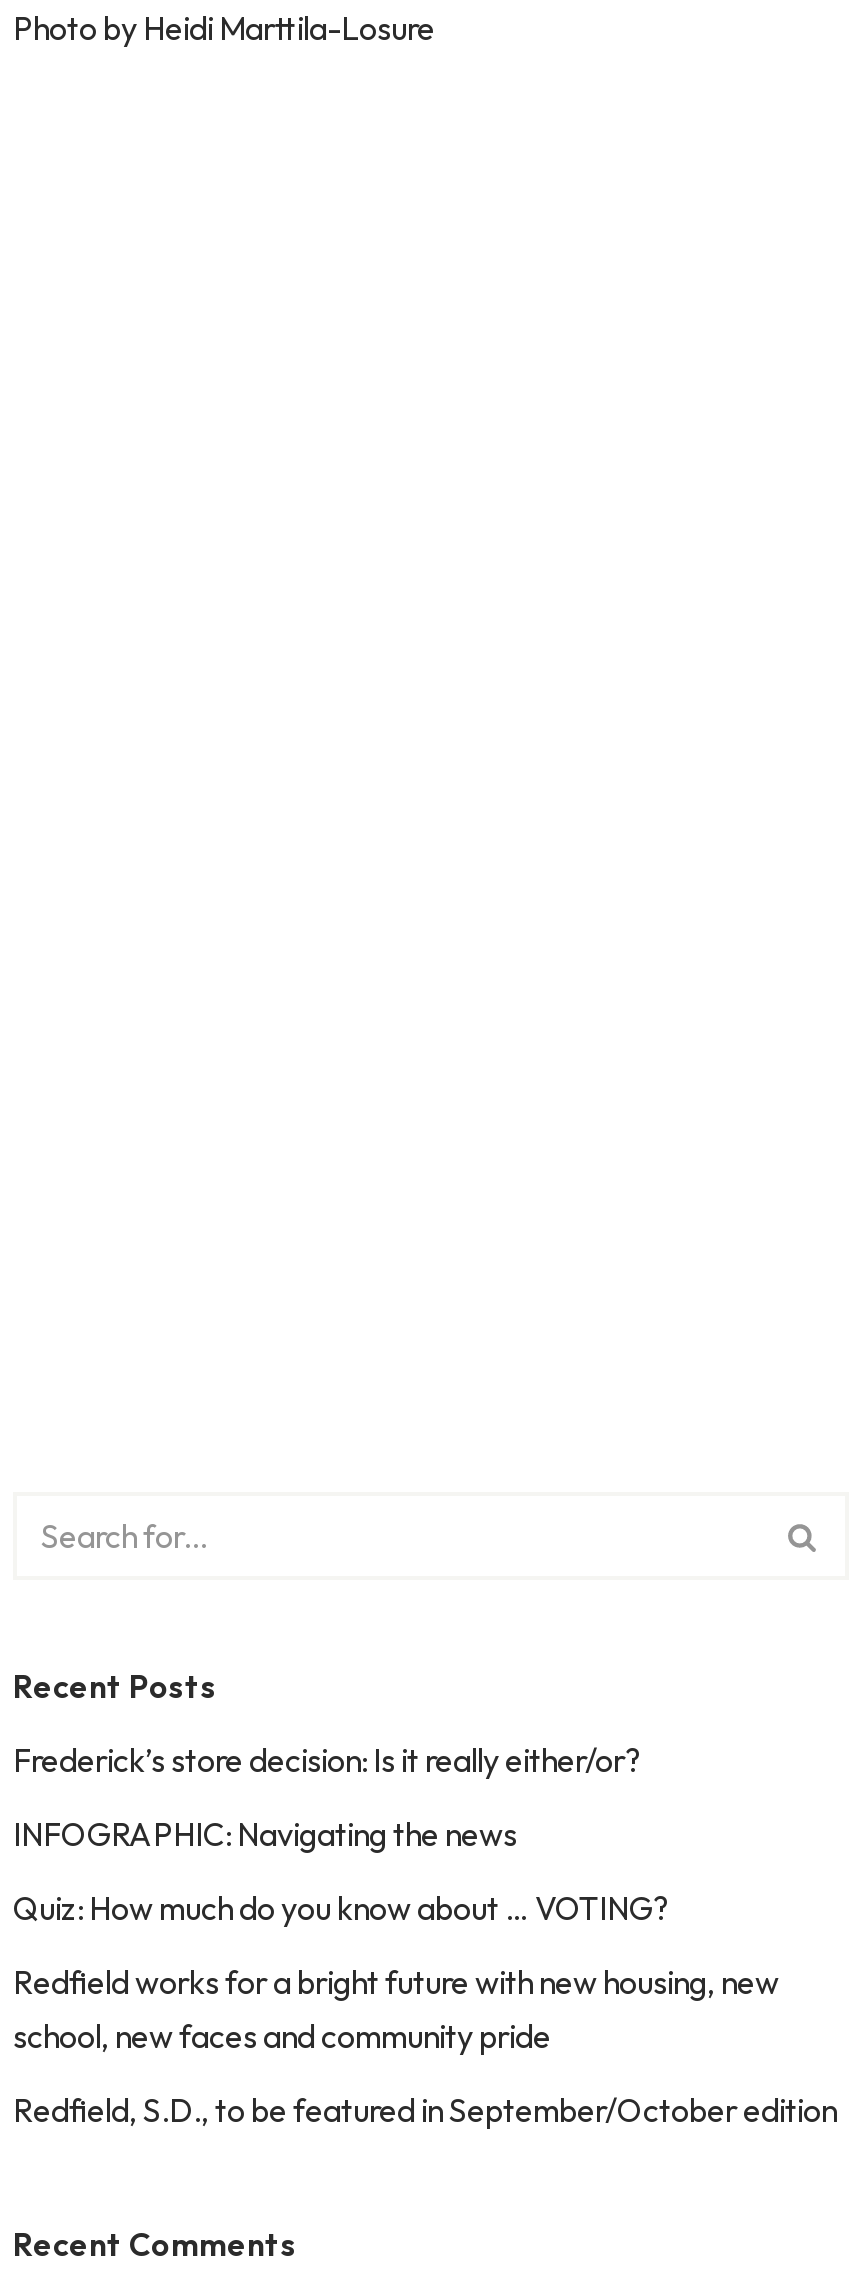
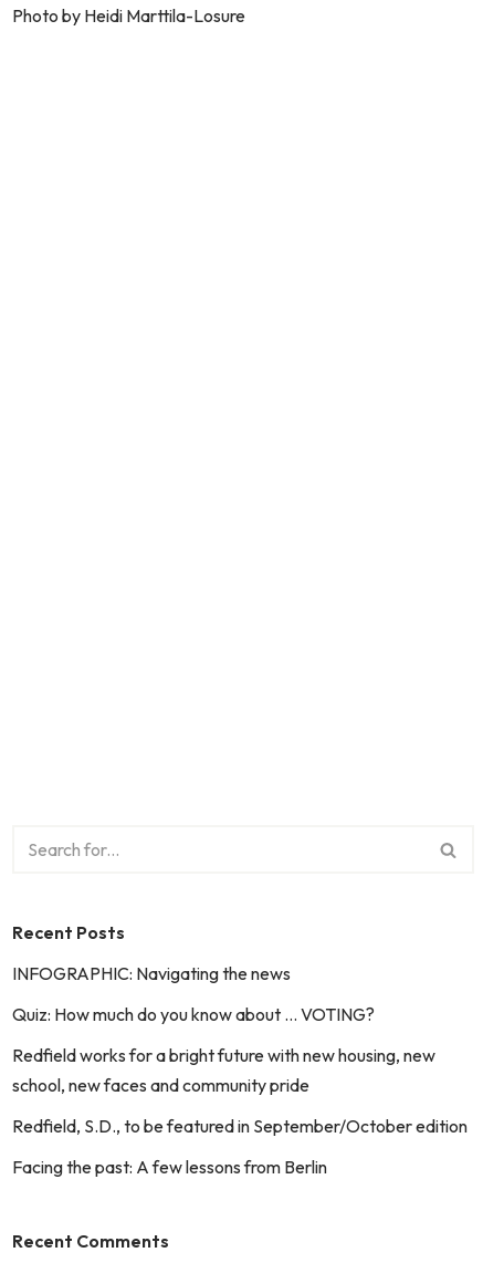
- Frederick’s store decision: Is it really either/or?

moved up: INFOGRAPHIC: Navigating the news | Quiz: How much do you know about … VOTING? | Redfield works for a bright future with new housing, new | school, new faces and community pride | Redfield, S.D., to be featured in September/October edition

+ Facing the past: A few lessons from Berlin
